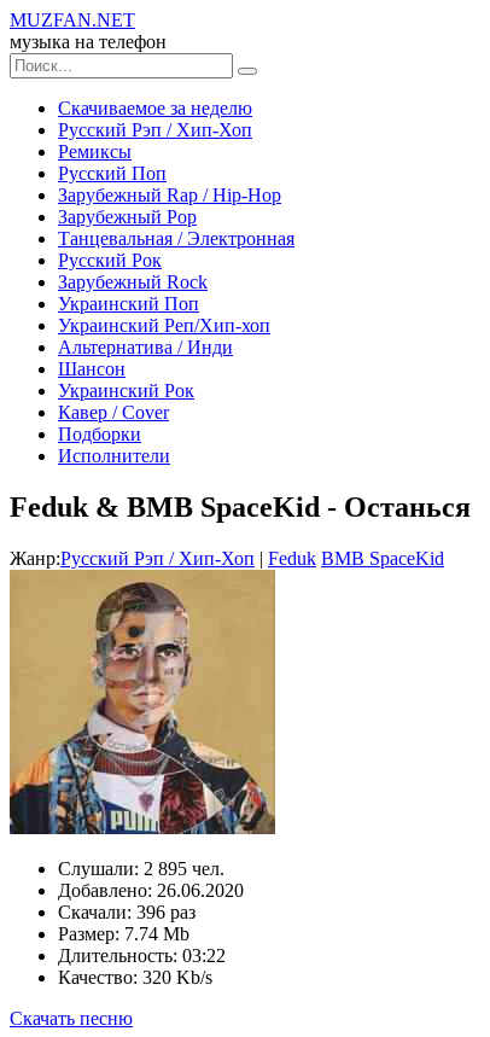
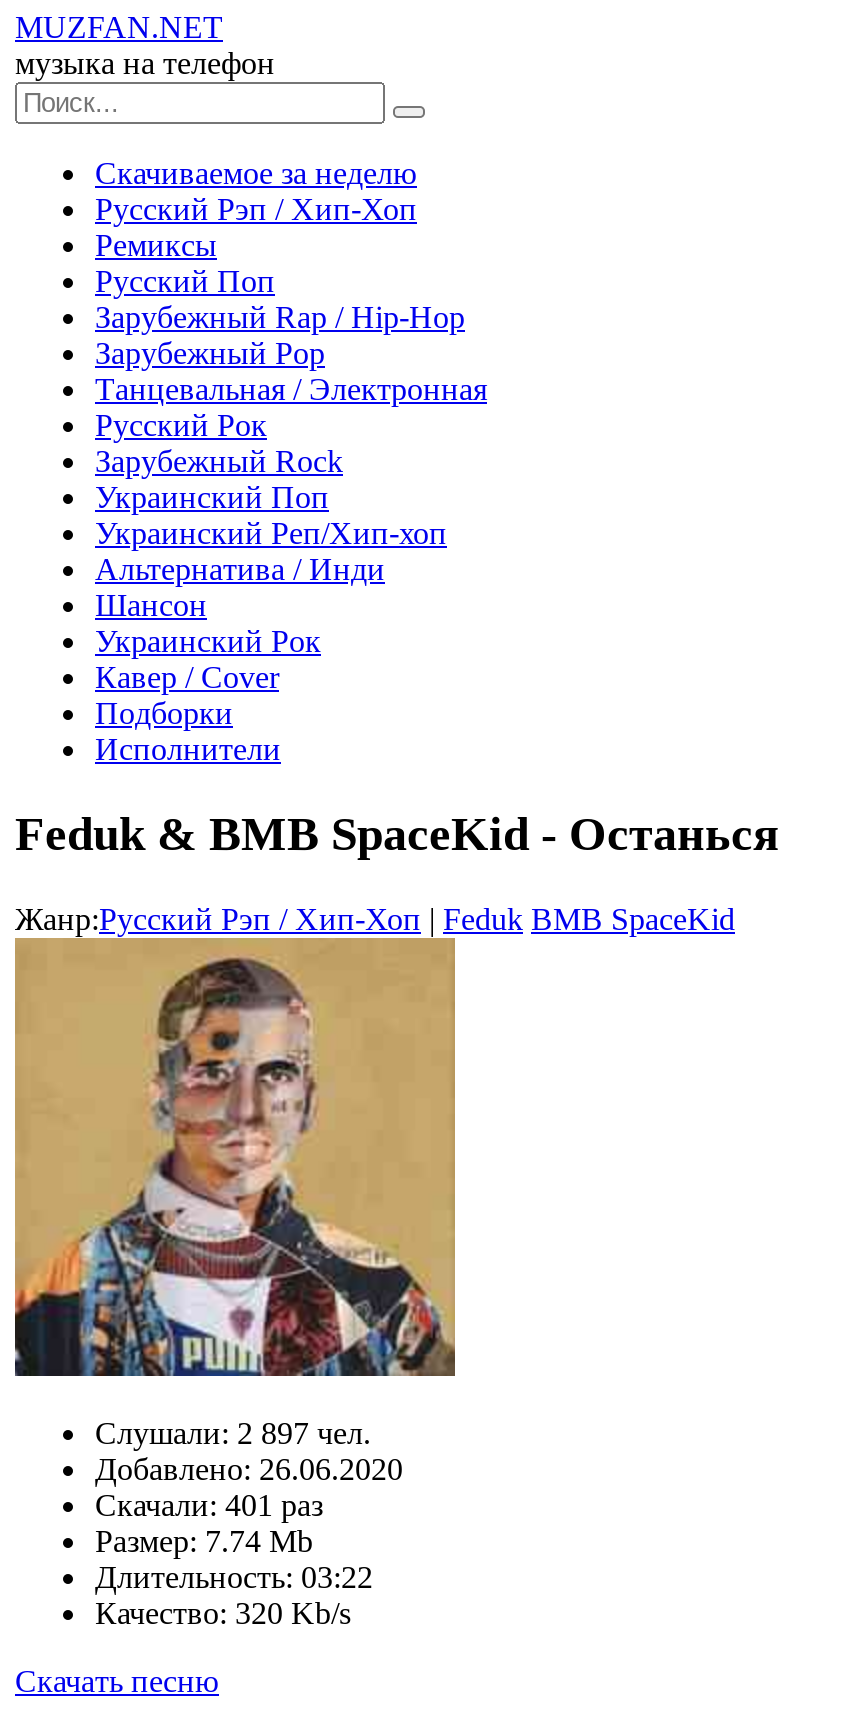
- Слушали: 2 895 чел.
+ Слушали: 2 897 чел.

- Скачали: 396 раз
+ Скачали: 401 раз
